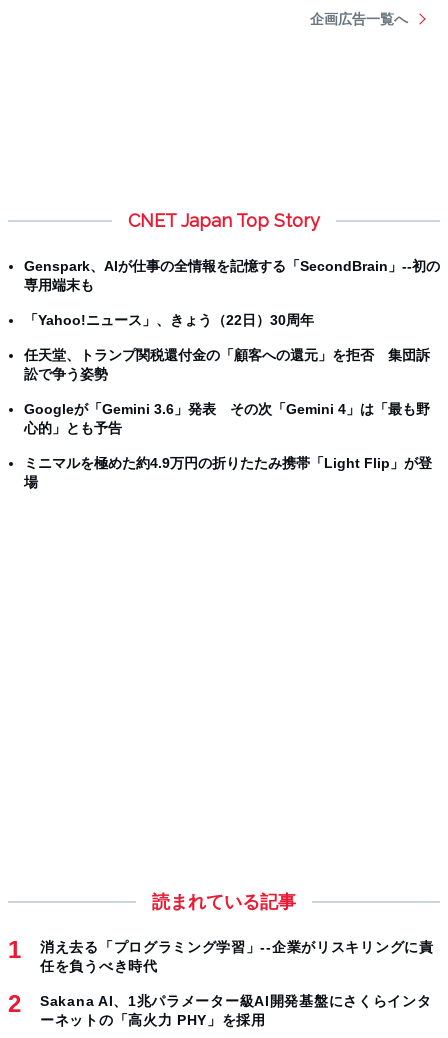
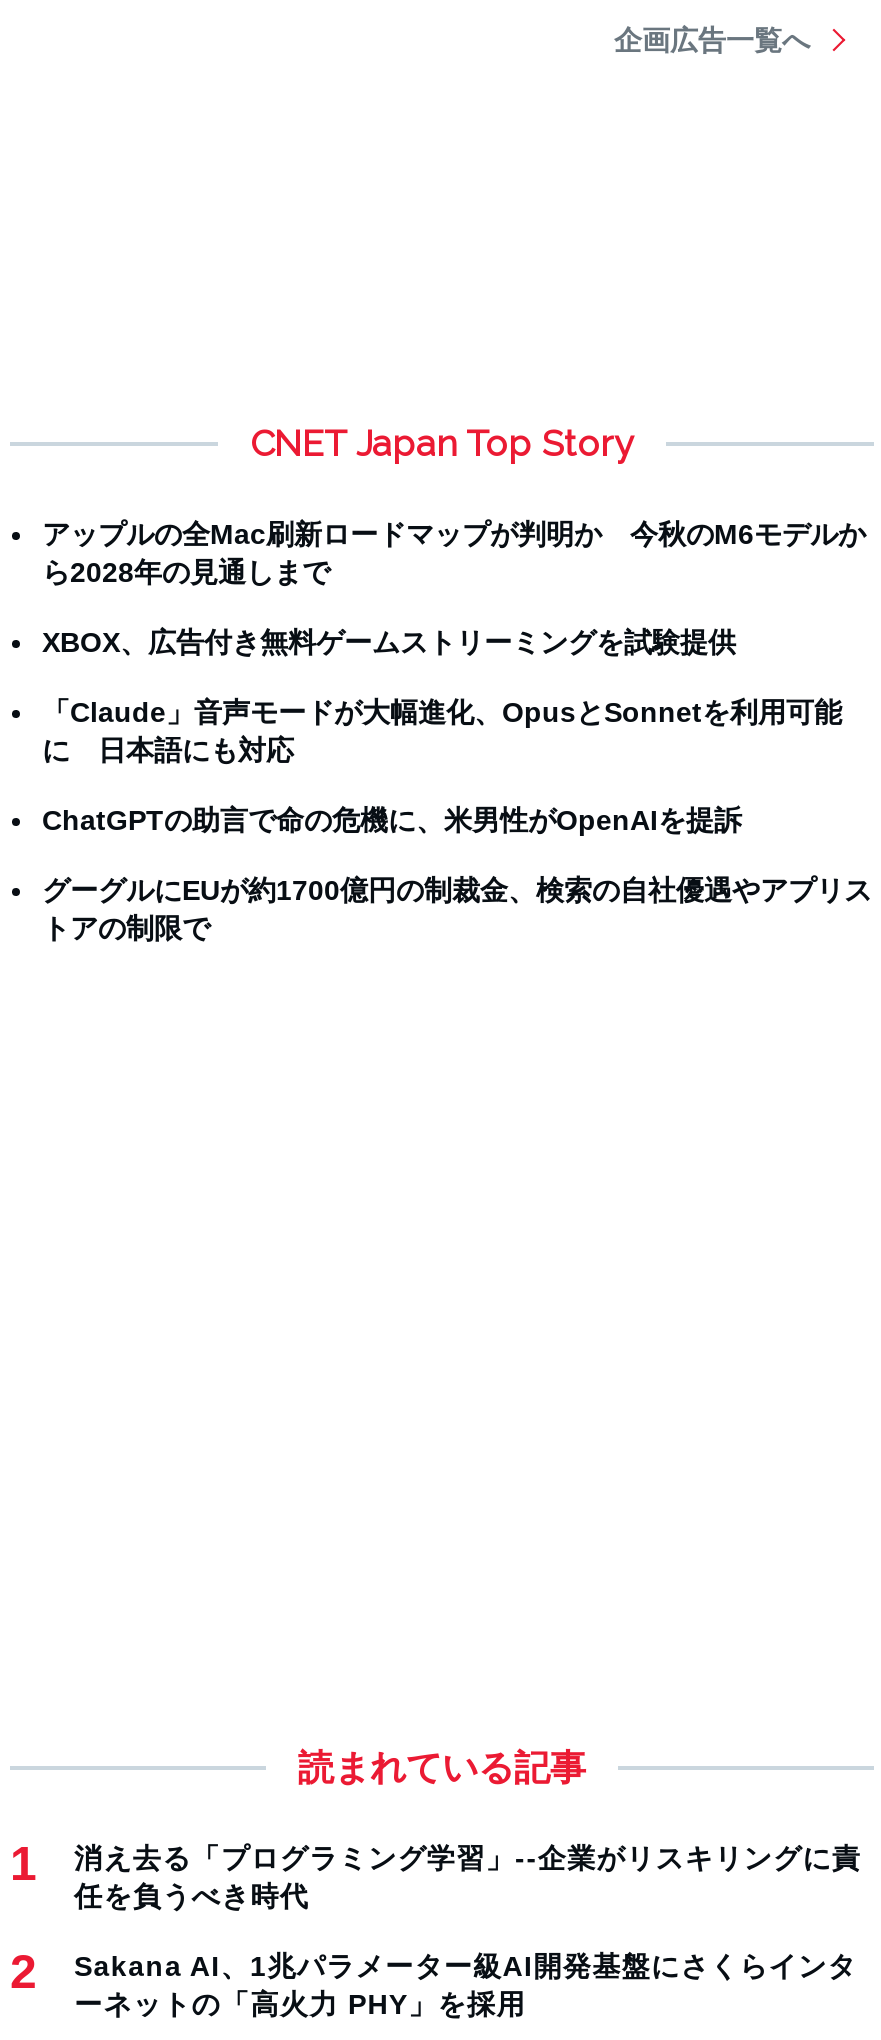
- Genspark、AIが仕事の全情報を記憶する「SecondBrain」--初の
- 専用端末も
+ アップルの全Mac刷新ロードマップが判明か 今秋のM6モデルか
+ ら2028年の見通しまで

- 「Yahoo!ニュース」、きょう（22日）30周年
+ XBOX、広告付き無料ゲームストリーミングを試験提供

- 任天堂、トランプ関税還付金の「顧客への還元」を拒否 集団訴
- 訟で争う姿勢
+ 「Claude」音声モードが大幅進化、OpusとSonnetを利用可能
+ に 日本語にも対応

- Googleが「Gemini 3.6」発表 その次「Gemini 4」は「最も野
- 心的」とも予告
+ ChatGPTの助言で命の危機に、米男性がOpenAIを提訴

- ミニマルを極めた約4.9万円の折りたたみ携帯「Light Flip」が登
- 場
+ グーグルにEUが約1700億円の制裁金、検索の自社優遇やアプリス
+ トアの制限で
